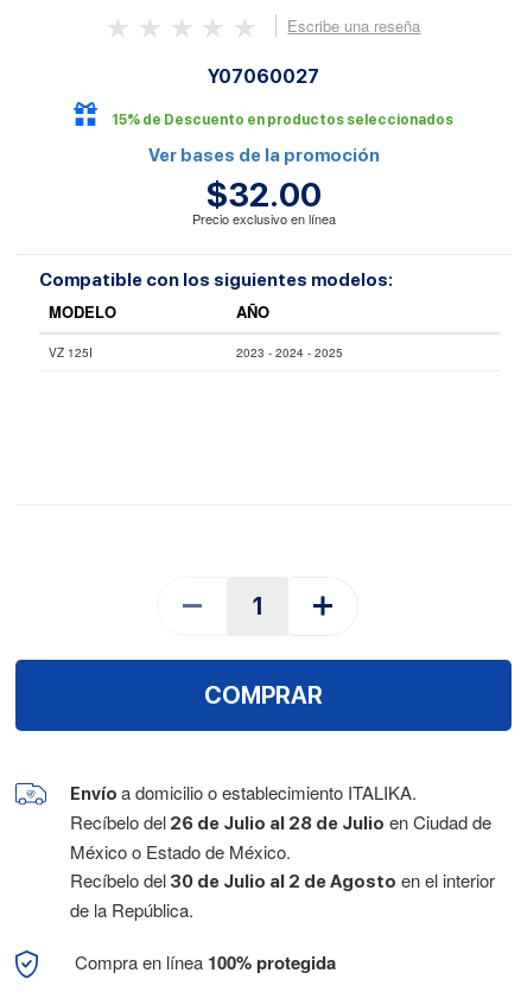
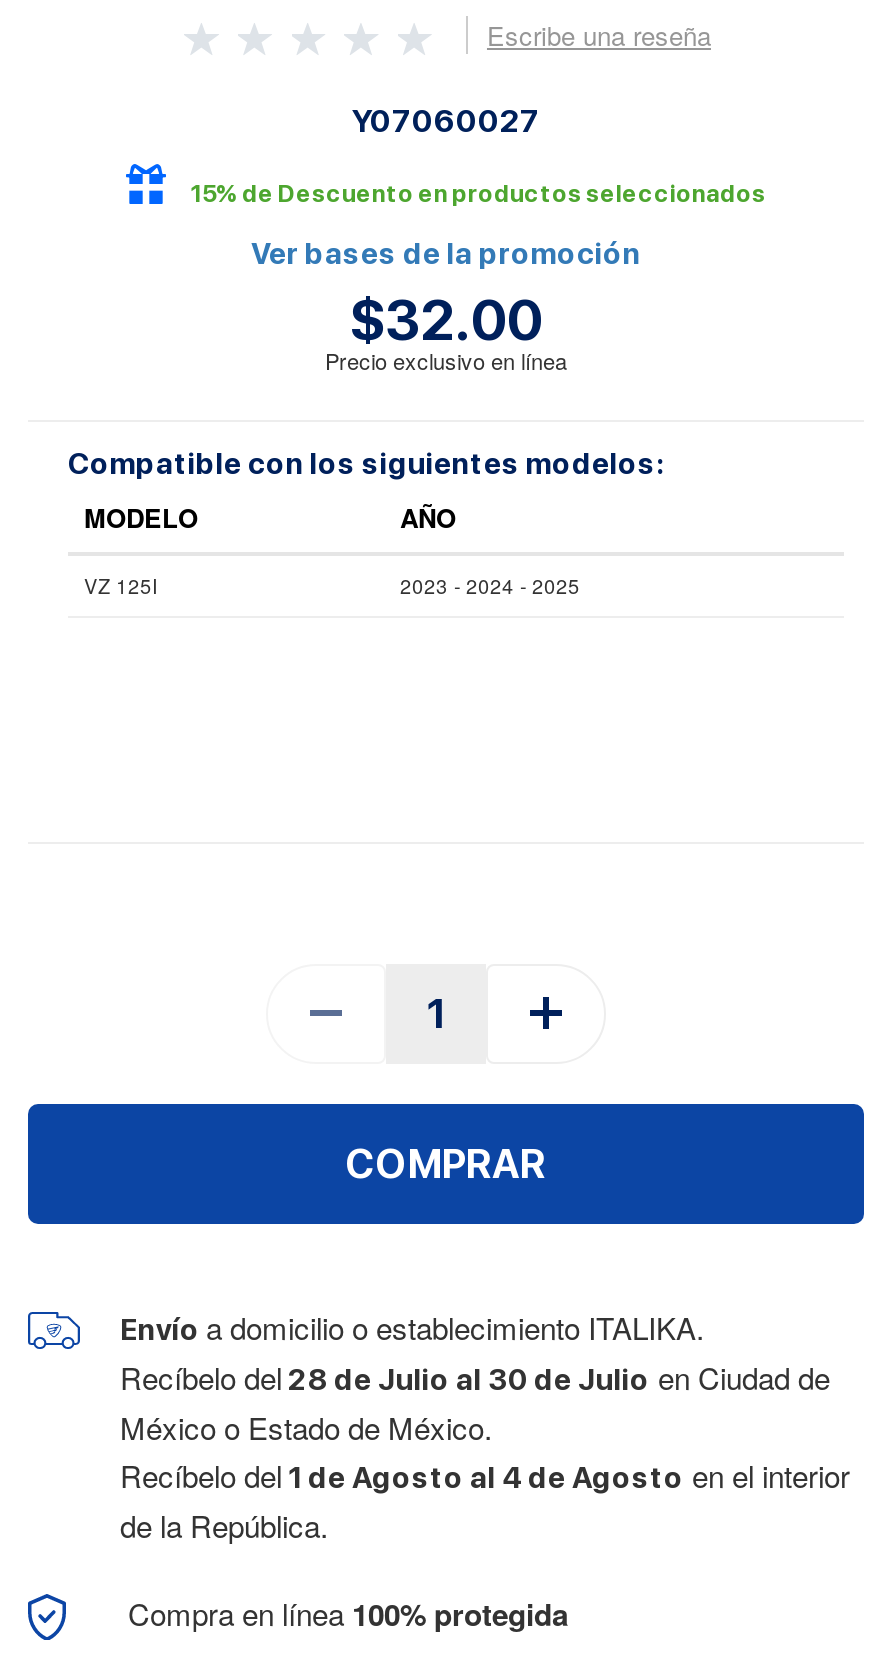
- Recíbelo del 26 de Julio al 28 de Julio en Ciudad de
+ Recíbelo del 28 de Julio al 30 de Julio en Ciudad de

- Recíbelo del 30 de Julio al 2 de Agosto en el interior
+ Recíbelo del 1 de Agosto al 4 de Agosto en el interior
